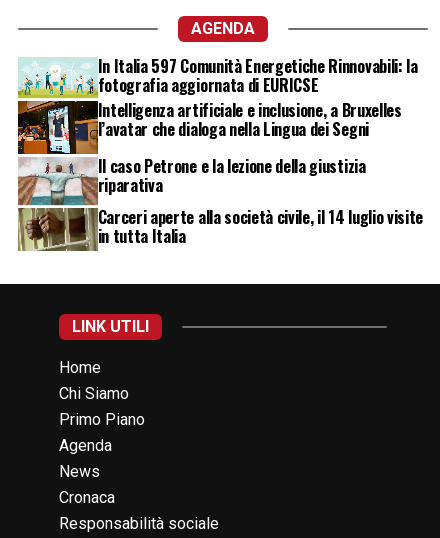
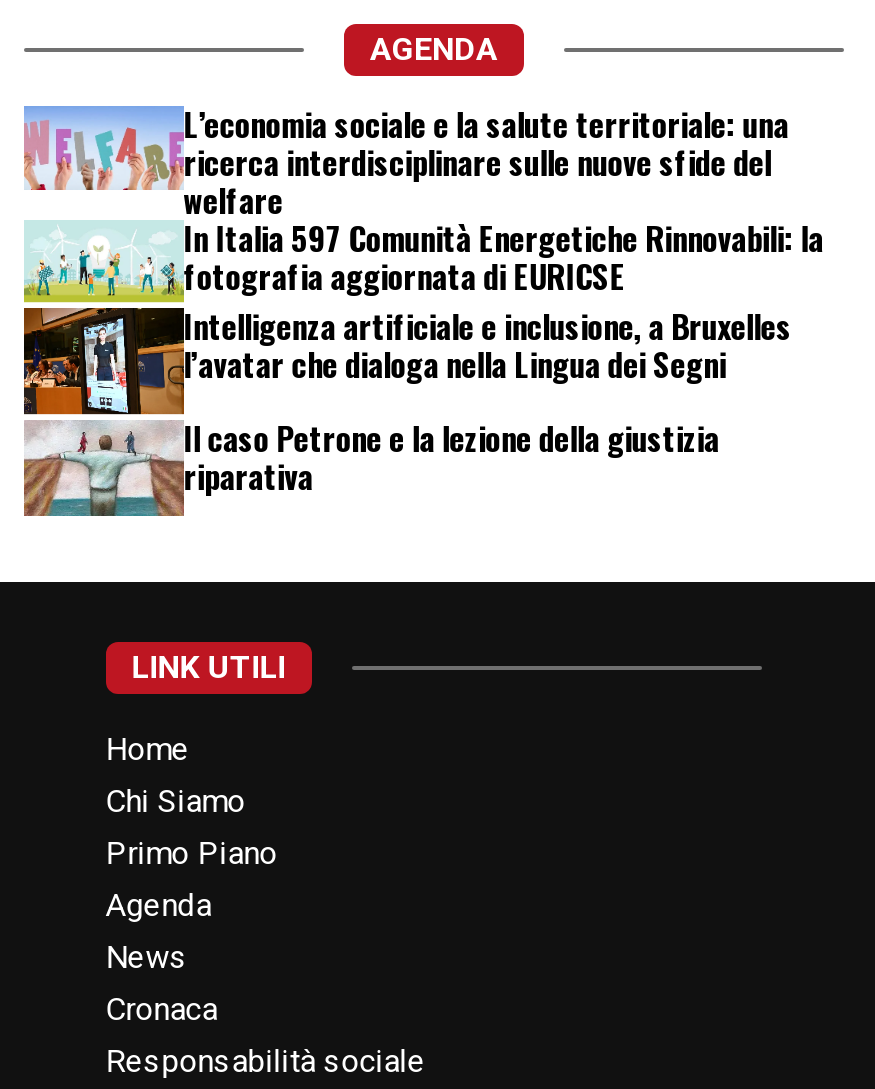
+ [image]
+ L’economia sociale e la salute territoriale: una
+ ricerca interdisciplinare sulle nuove sfide del
+ welfare

moved down: [image] | In Italia 597 Comunità Energetiche Rinnovabili: la | fotografia aggiornata di EURICSE | Intelligenza artificiale e inclusione, a Bruxelles | l’avatar che dialoga nella Lingua dei Segni | Il caso Petrone e la lezione della giustizia | riparativa

- [image]
- Carceri aperte alla società civile, il 14 luglio visite
- in tutta Italia
